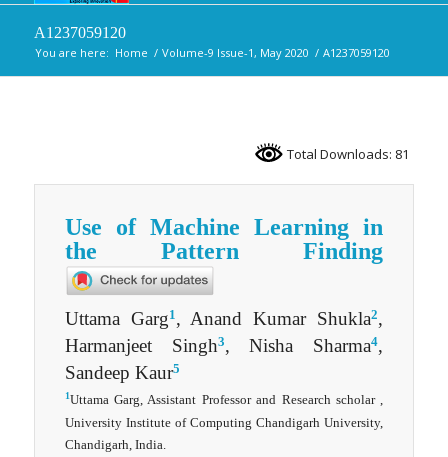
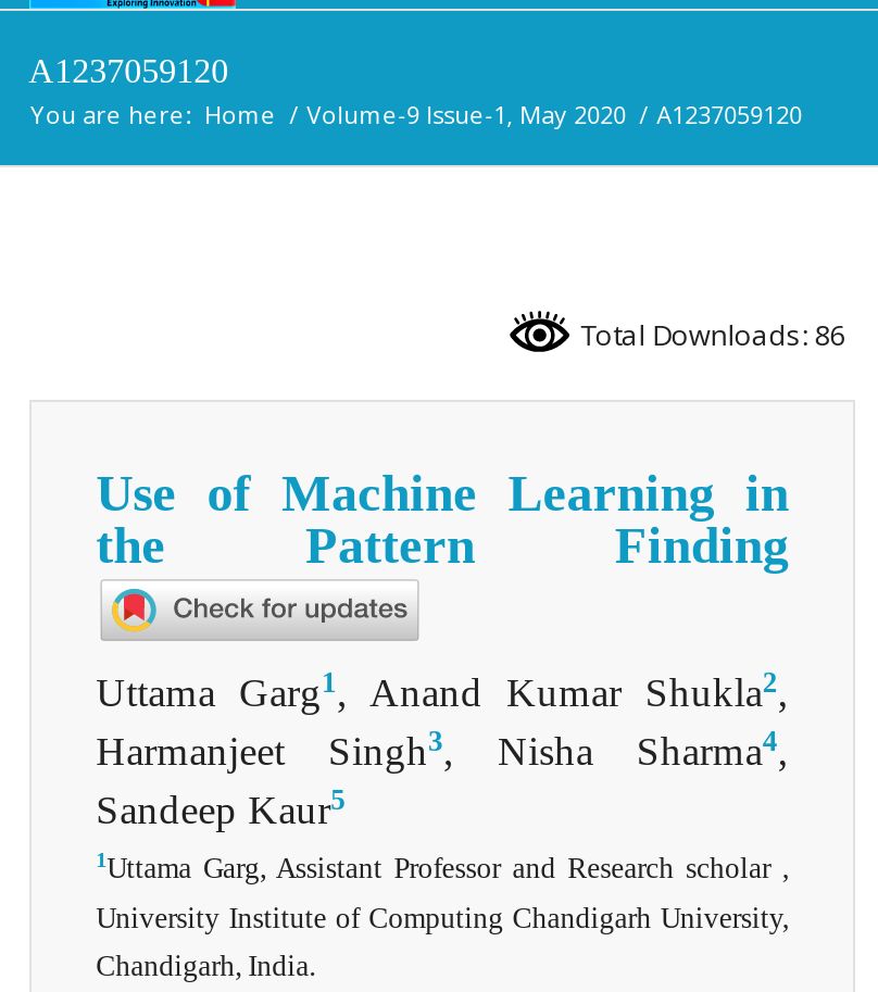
- Total Downloads: 81
+ Total Downloads: 86
